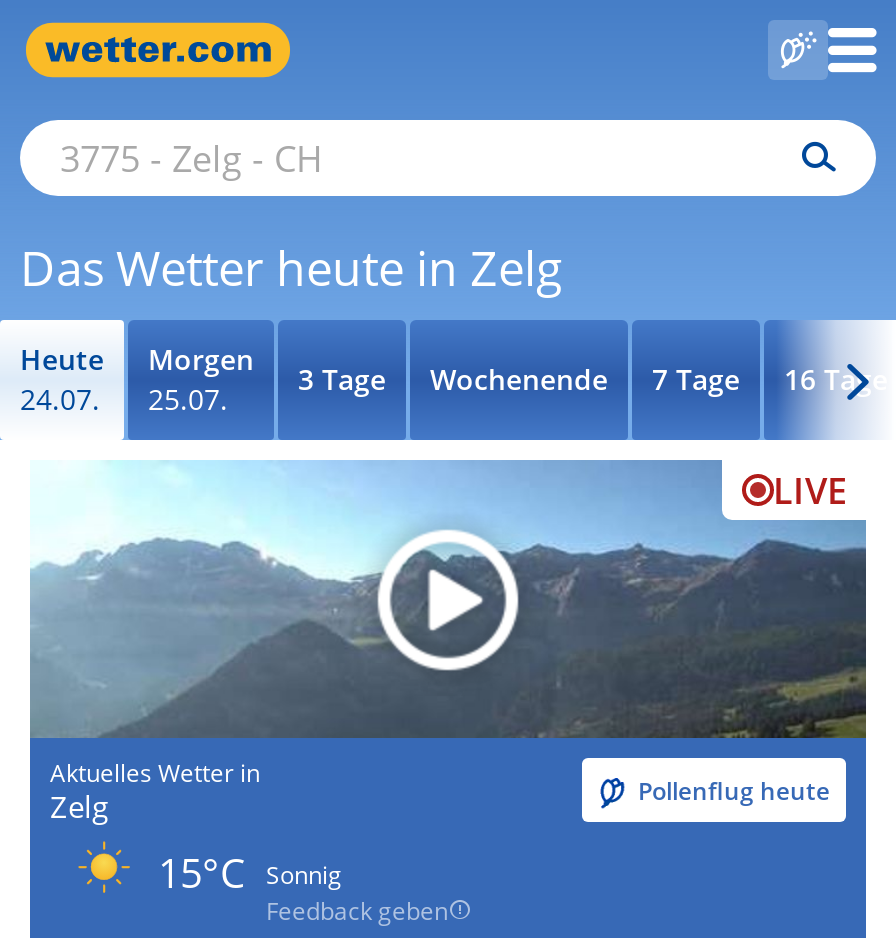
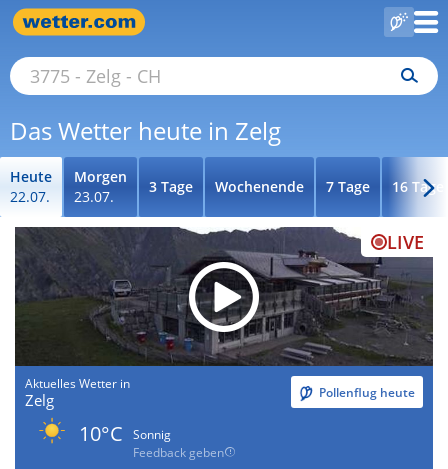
- 24.07.
+ 22.07.

- 25.07.
+ 23.07.

- [image]
+ [image]

- 15°C Sonnig
+ 10°C Sonnig
